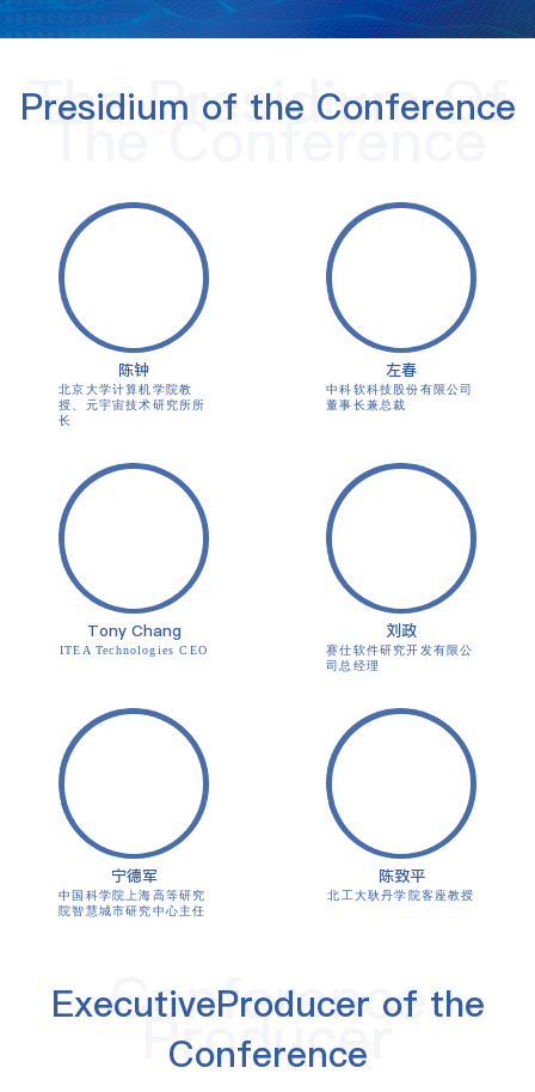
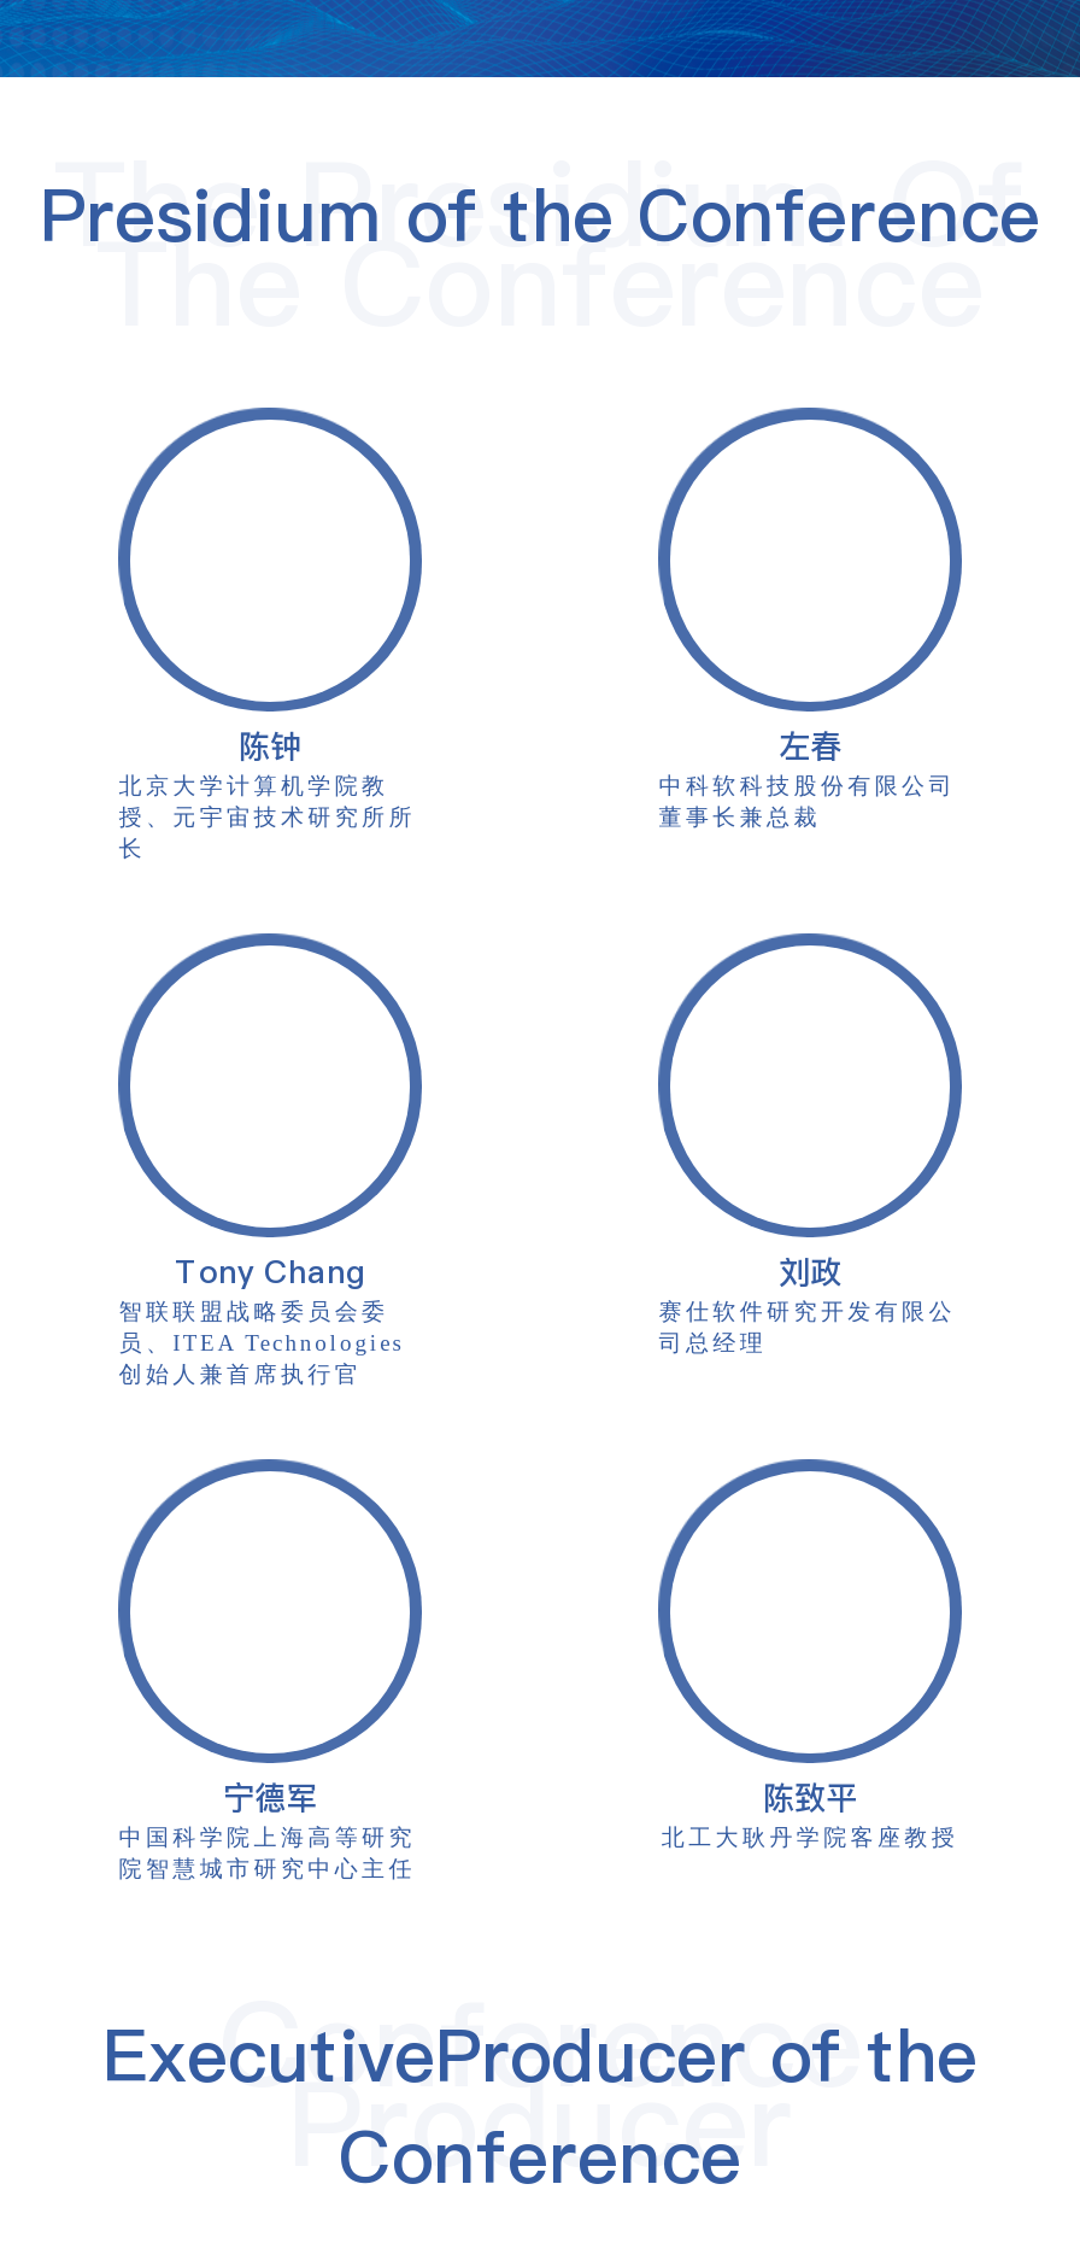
- ITEA Technologies CEO
+ 智联联盟战略委员会委
+ 员、ITEA Technologies
+ 创始人兼首席执行官
